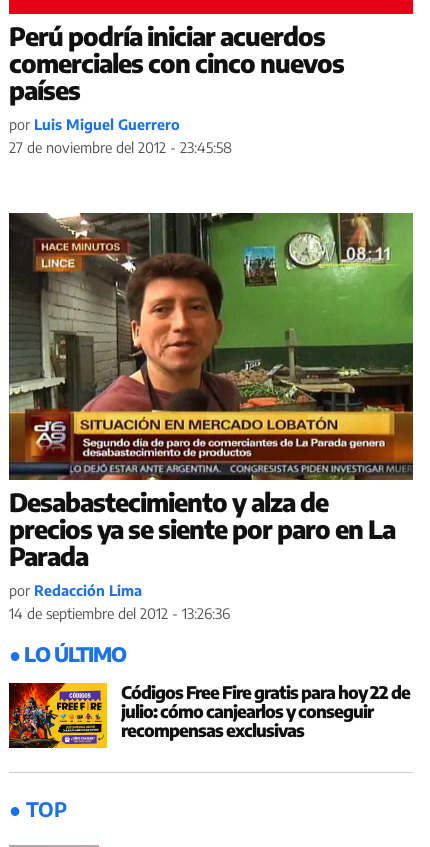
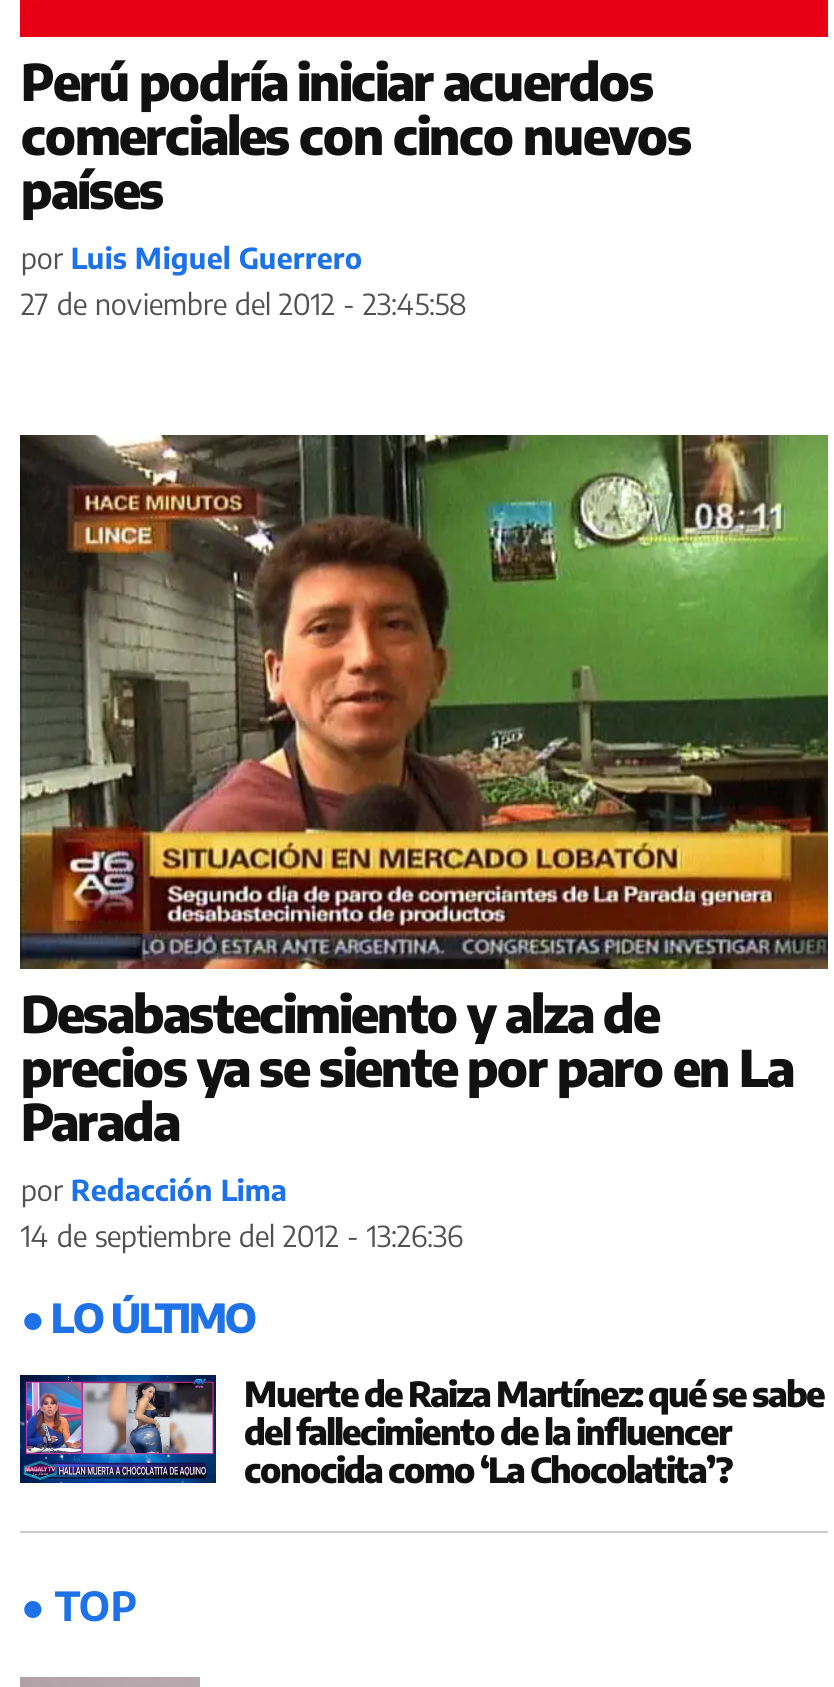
- [image]
- Códigos Free Fire gratis para hoy 22 de
- julio: cómo canjearlos y conseguir
- recompensas exclusivas
+ [image]
+ Muerte de Raiza Martínez: qué se sabe
+ del fallecimiento de la influencer
+ conocida como ‘La Chocolatita’?
